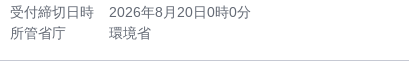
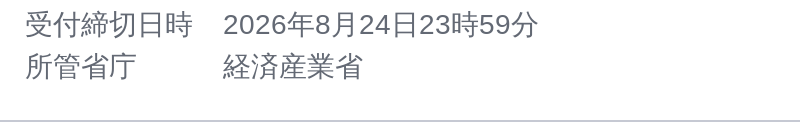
- 受付締切日時 2026年8月20日0時0分
+ 受付締切日時 2026年8月24日23時59分

- 環境省
+ 経済産業省
